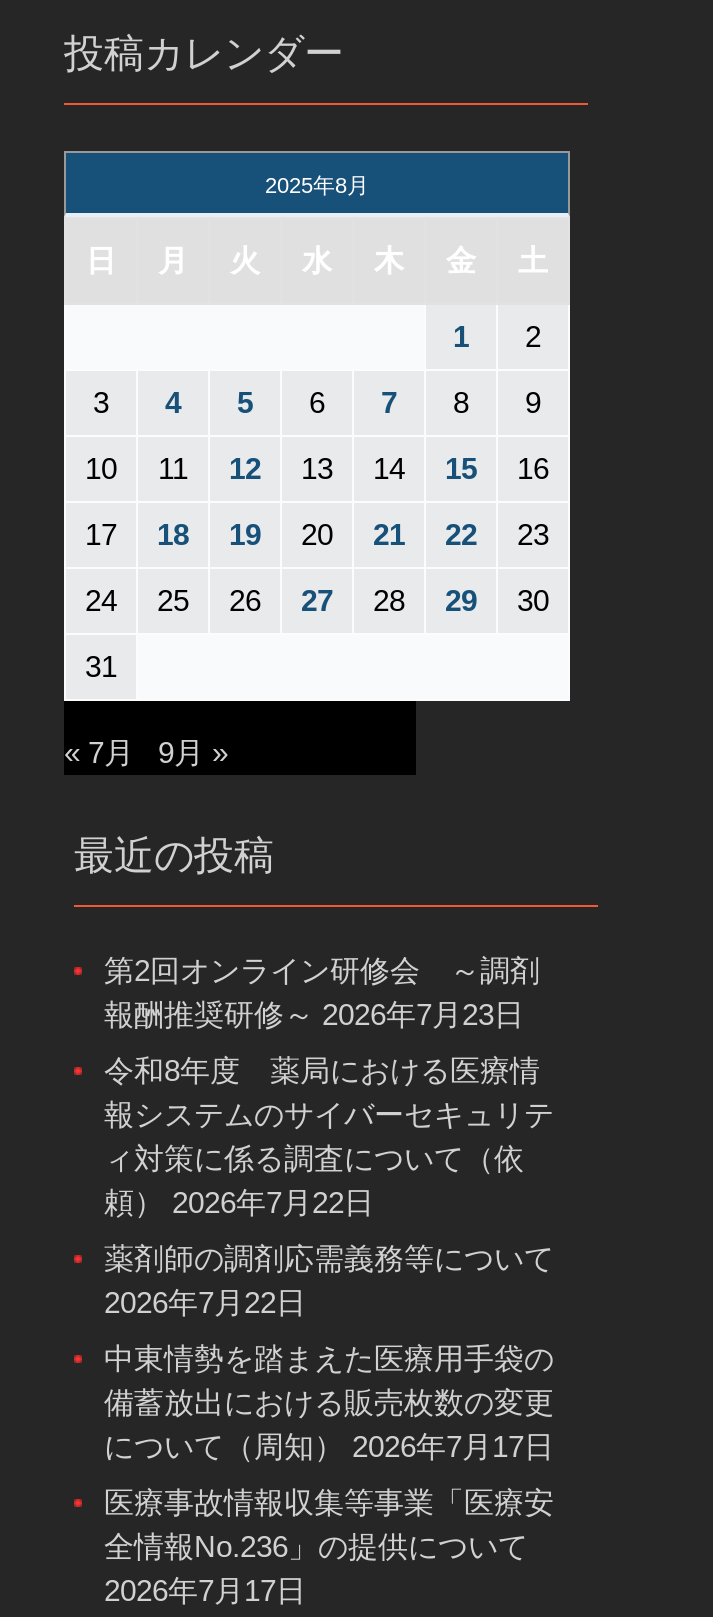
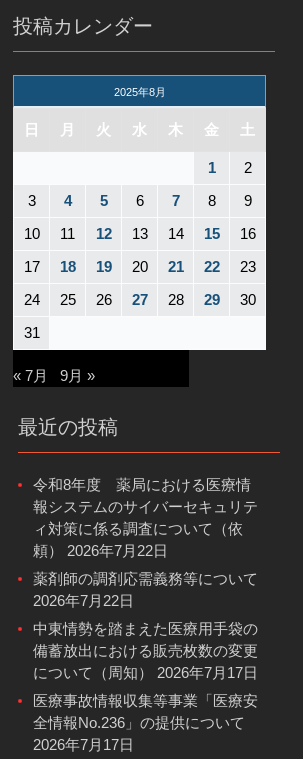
- 第2回オンライン研修会 ～調剤
- 報酬推奨研修～ 2026年7月23日
